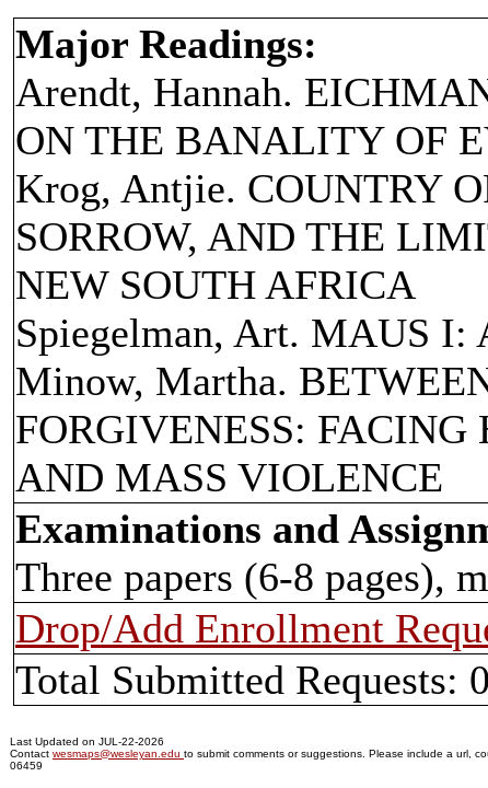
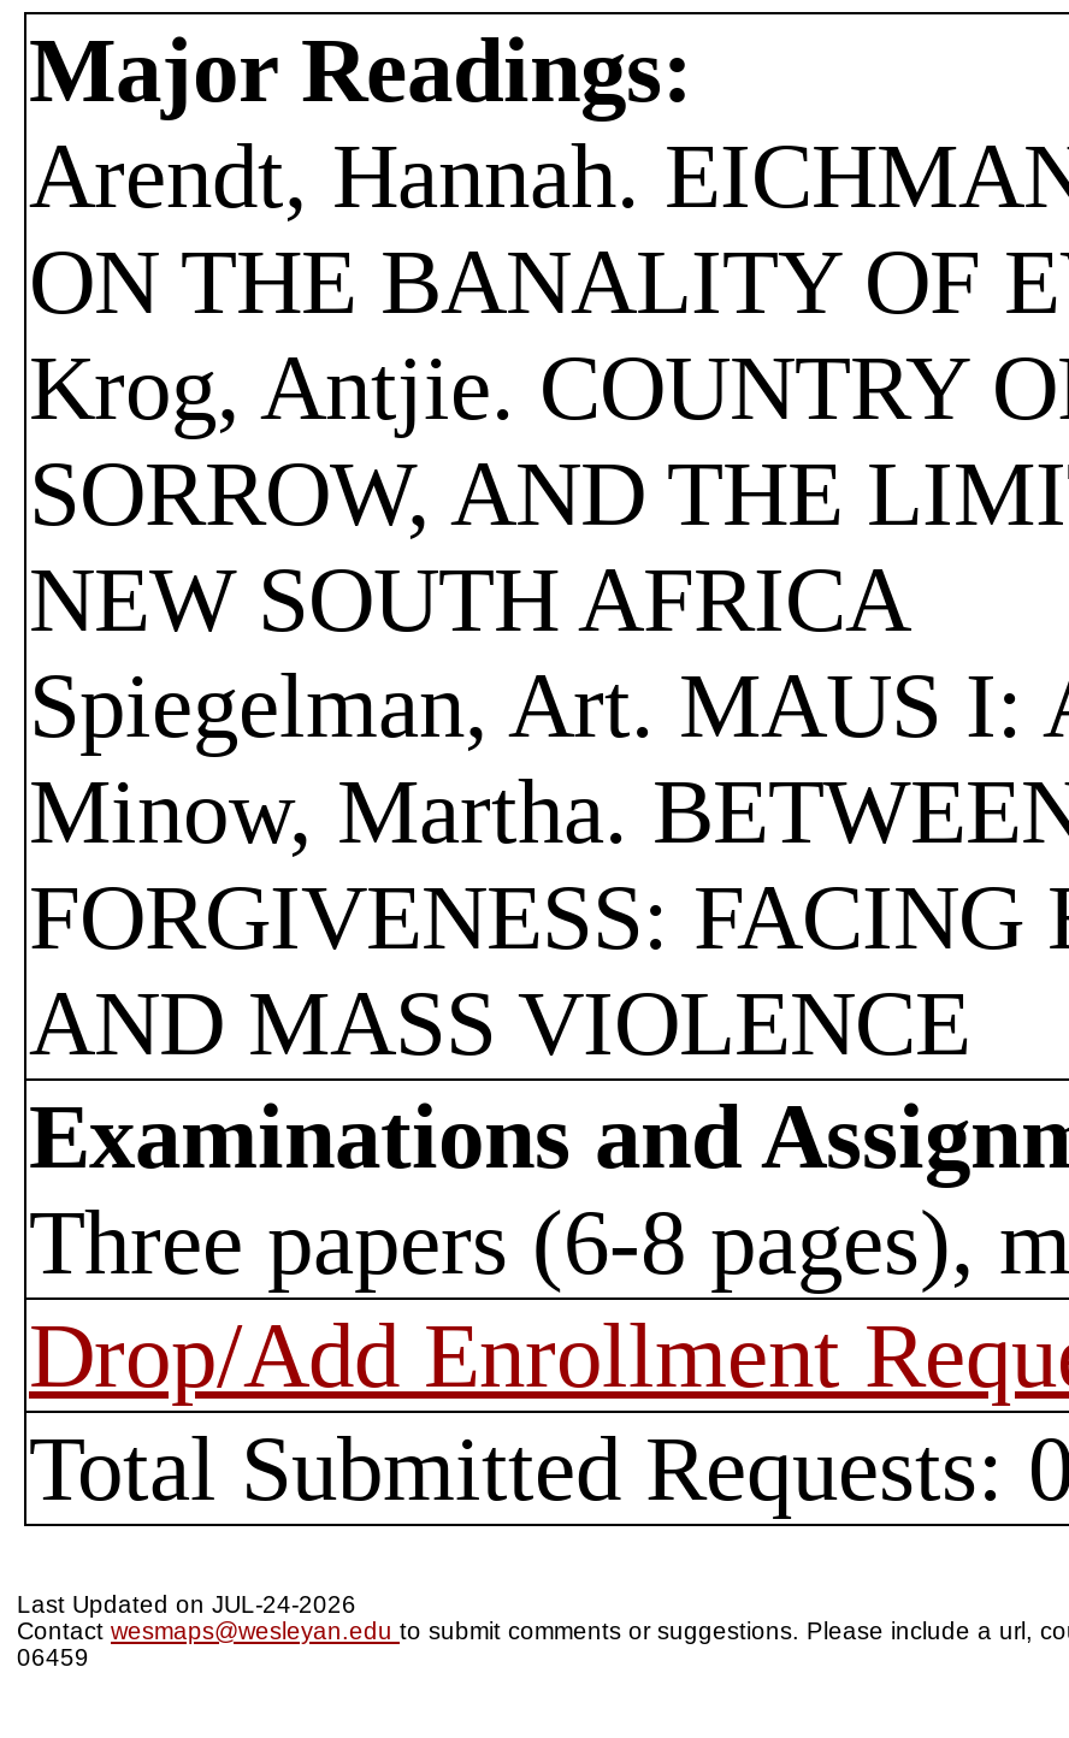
- Last Updated on JUL-22-2026
+ Last Updated on JUL-24-2026
